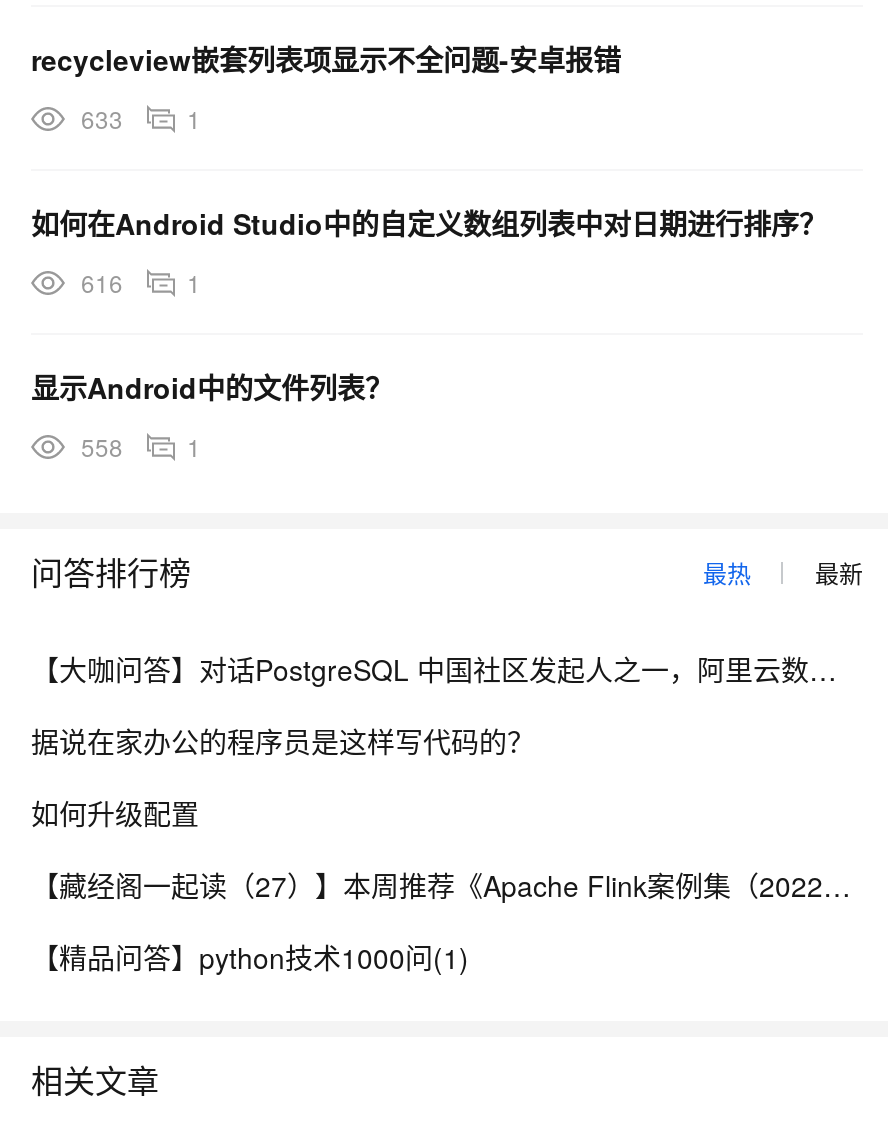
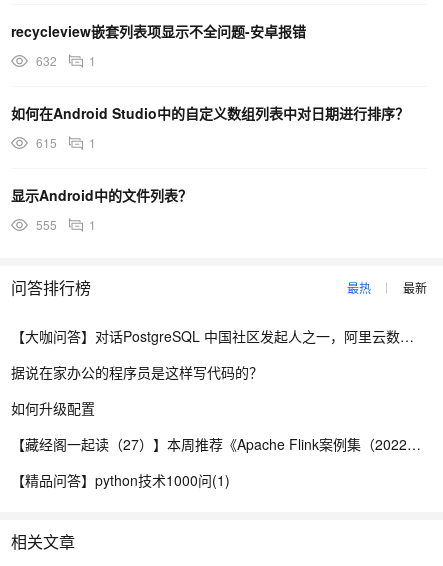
- 633 1
+ 632 1

- 616 1
+ 615 1

- 558 1
+ 555 1
